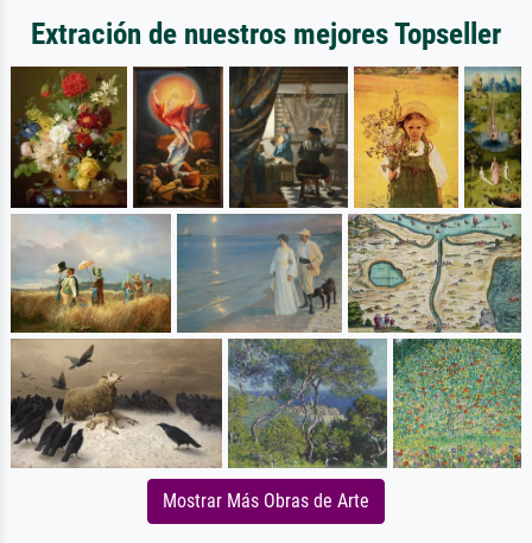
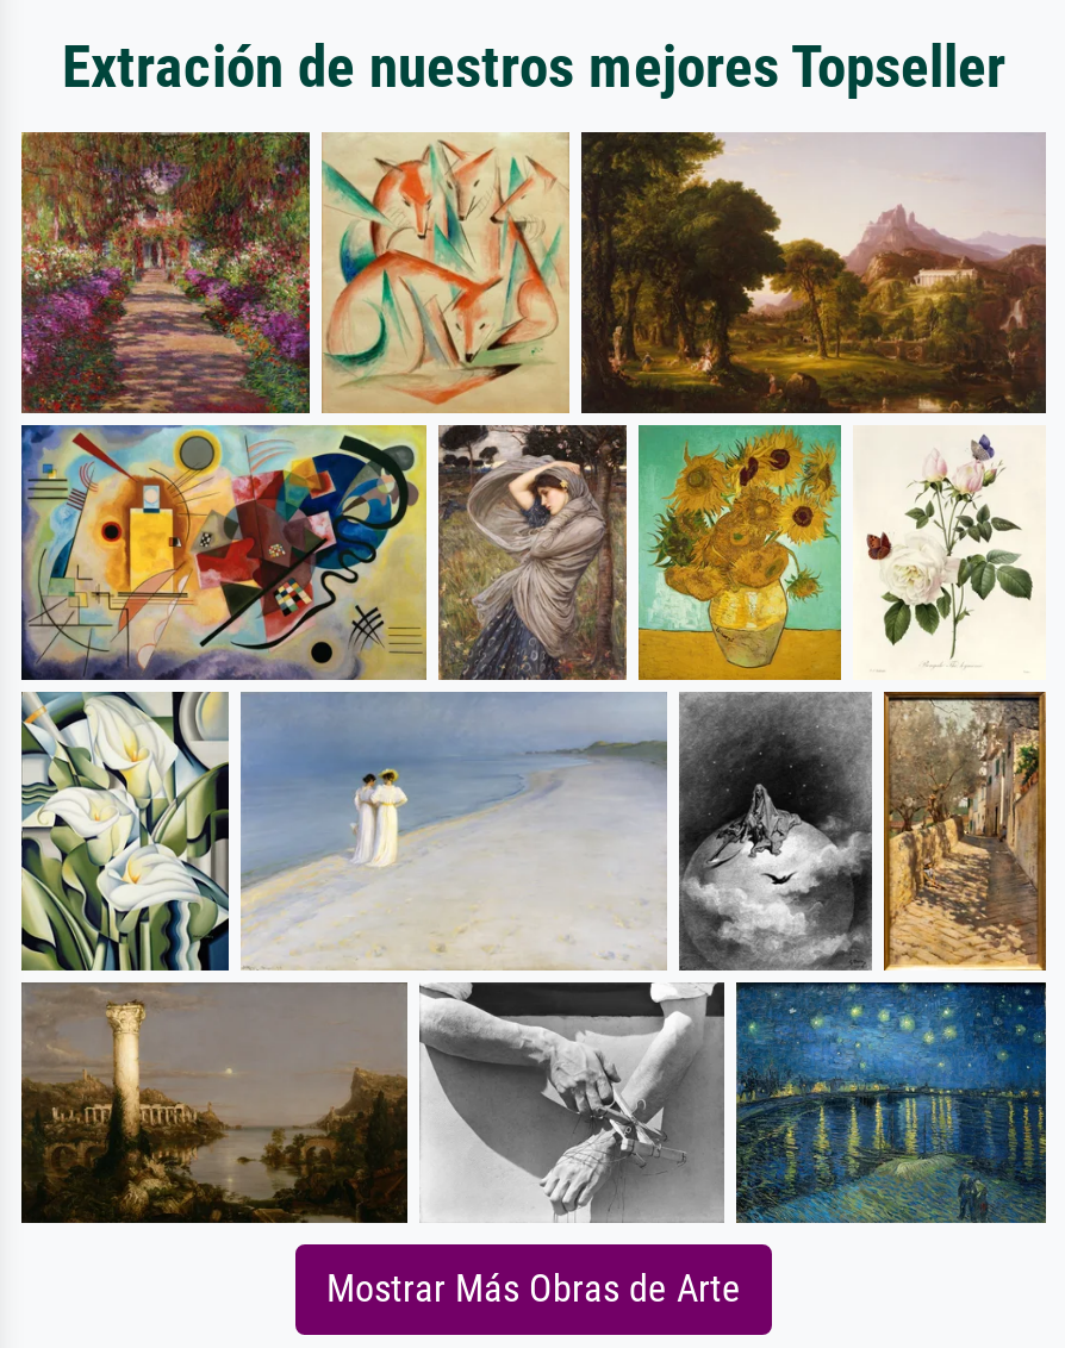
- [image]
+ [image]
